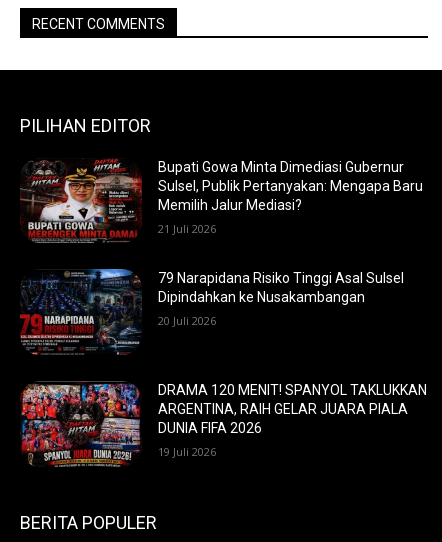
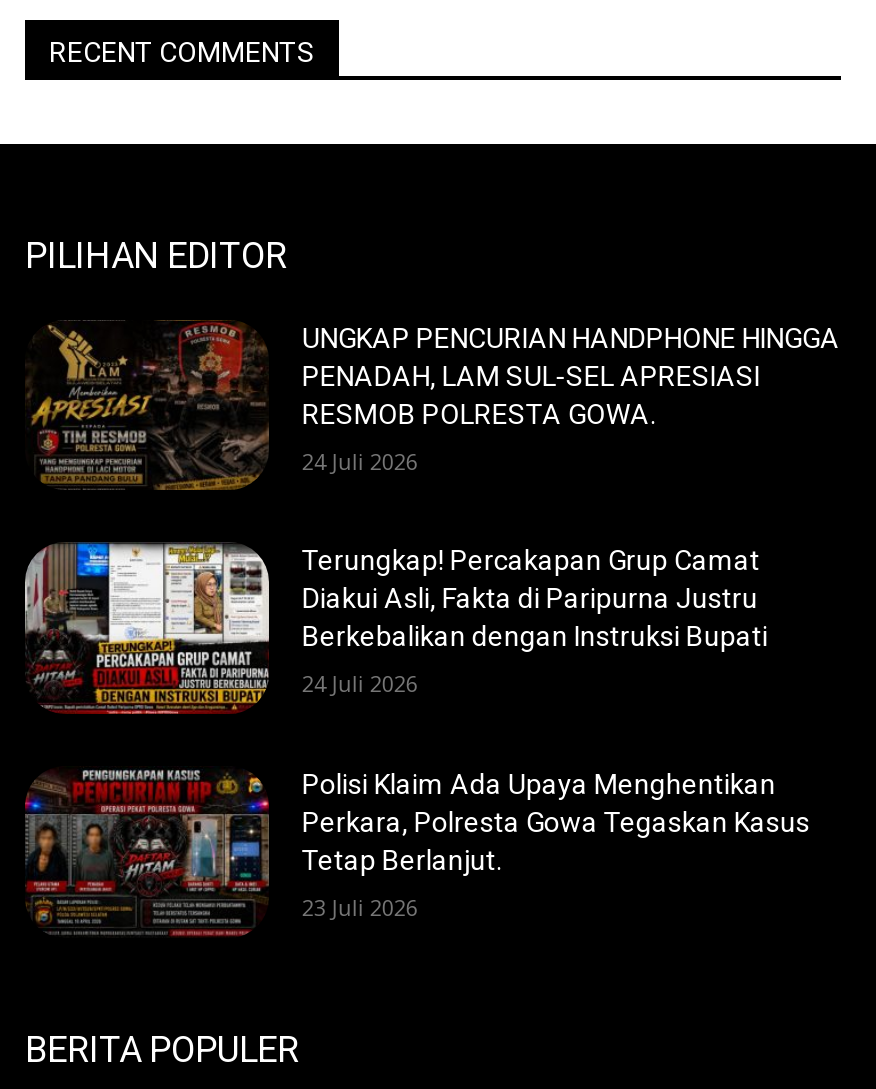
- [image]
- Bupati Gowa Minta Dimediasi Gubernur
- Sulsel, Publik Pertanyakan: Mengapa Baru
- Memilih Jalur Mediasi?
+ [image]
+ UNGKAP PENCURIAN HANDPHONE HINGGA
+ PENADAH, LAM SUL-SEL APRESIASI
+ RESMOB POLRESTA GOWA.

- 21 Juli 2026
+ 24 Juli 2026

- [image]
- 79 Narapidana Risiko Tinggi Asal Sulsel
- Dipindahkan ke Nusakambangan
+ [image]
+ Terungkap! Percakapan Grup Camat
+ Diakui Asli, Fakta di Paripurna Justru
+ Berkebalikan dengan Instruksi Bupati

- 20 Juli 2026
+ 24 Juli 2026

- [image]
- DRAMA 120 MENIT! SPANYOL TAKLUKKAN
- ARGENTINA, RAIH GELAR JUARA PIALA
- DUNIA FIFA 2026
+ [image]
+ Polisi Klaim Ada Upaya Menghentikan
+ Perkara, Polresta Gowa Tegaskan Kasus
+ Tetap Berlanjut.

- 19 Juli 2026
+ 23 Juli 2026
